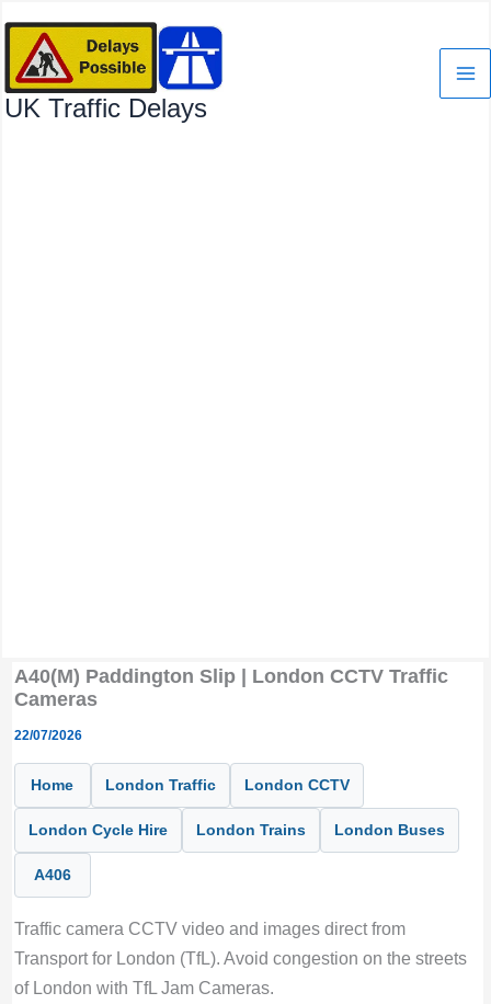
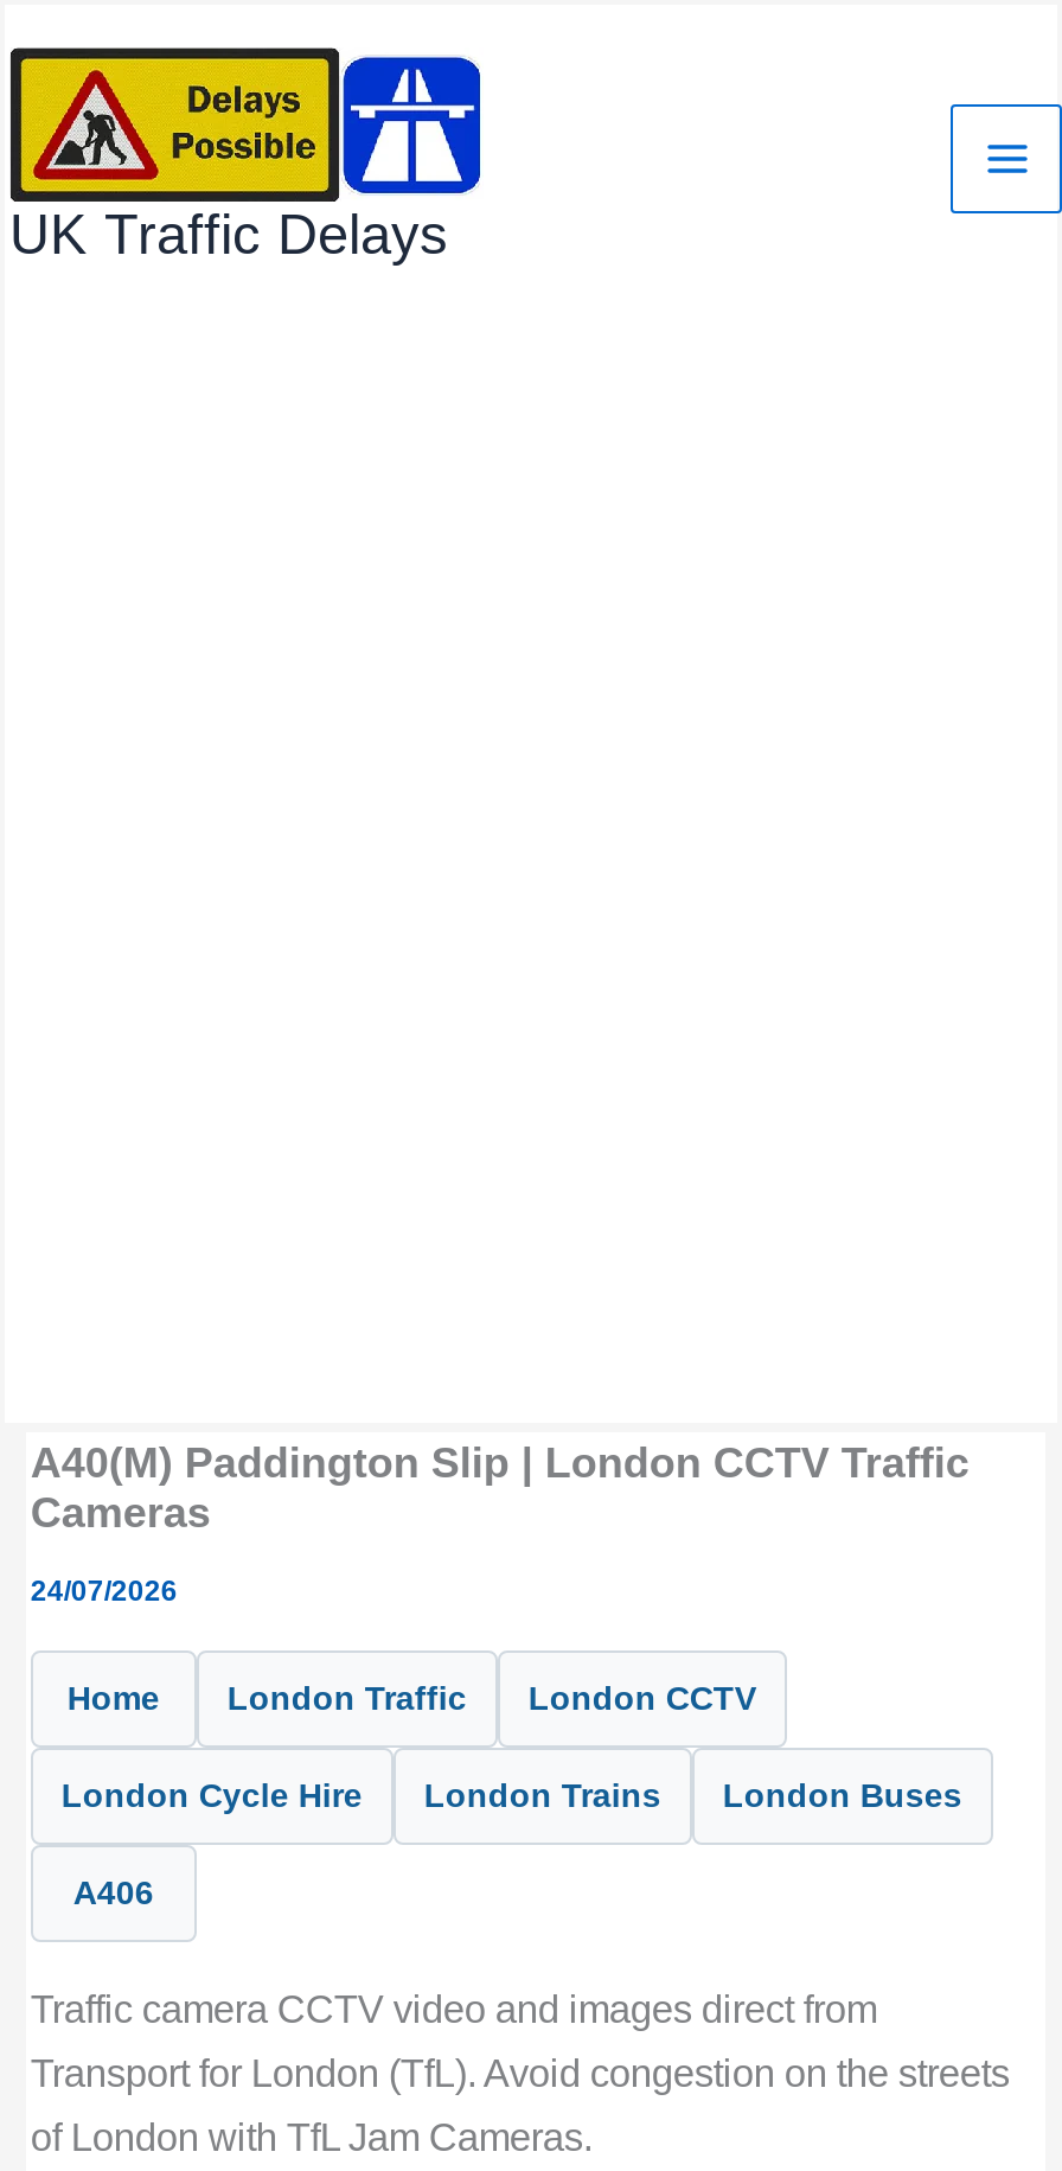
- 22/07/2026
+ 24/07/2026
